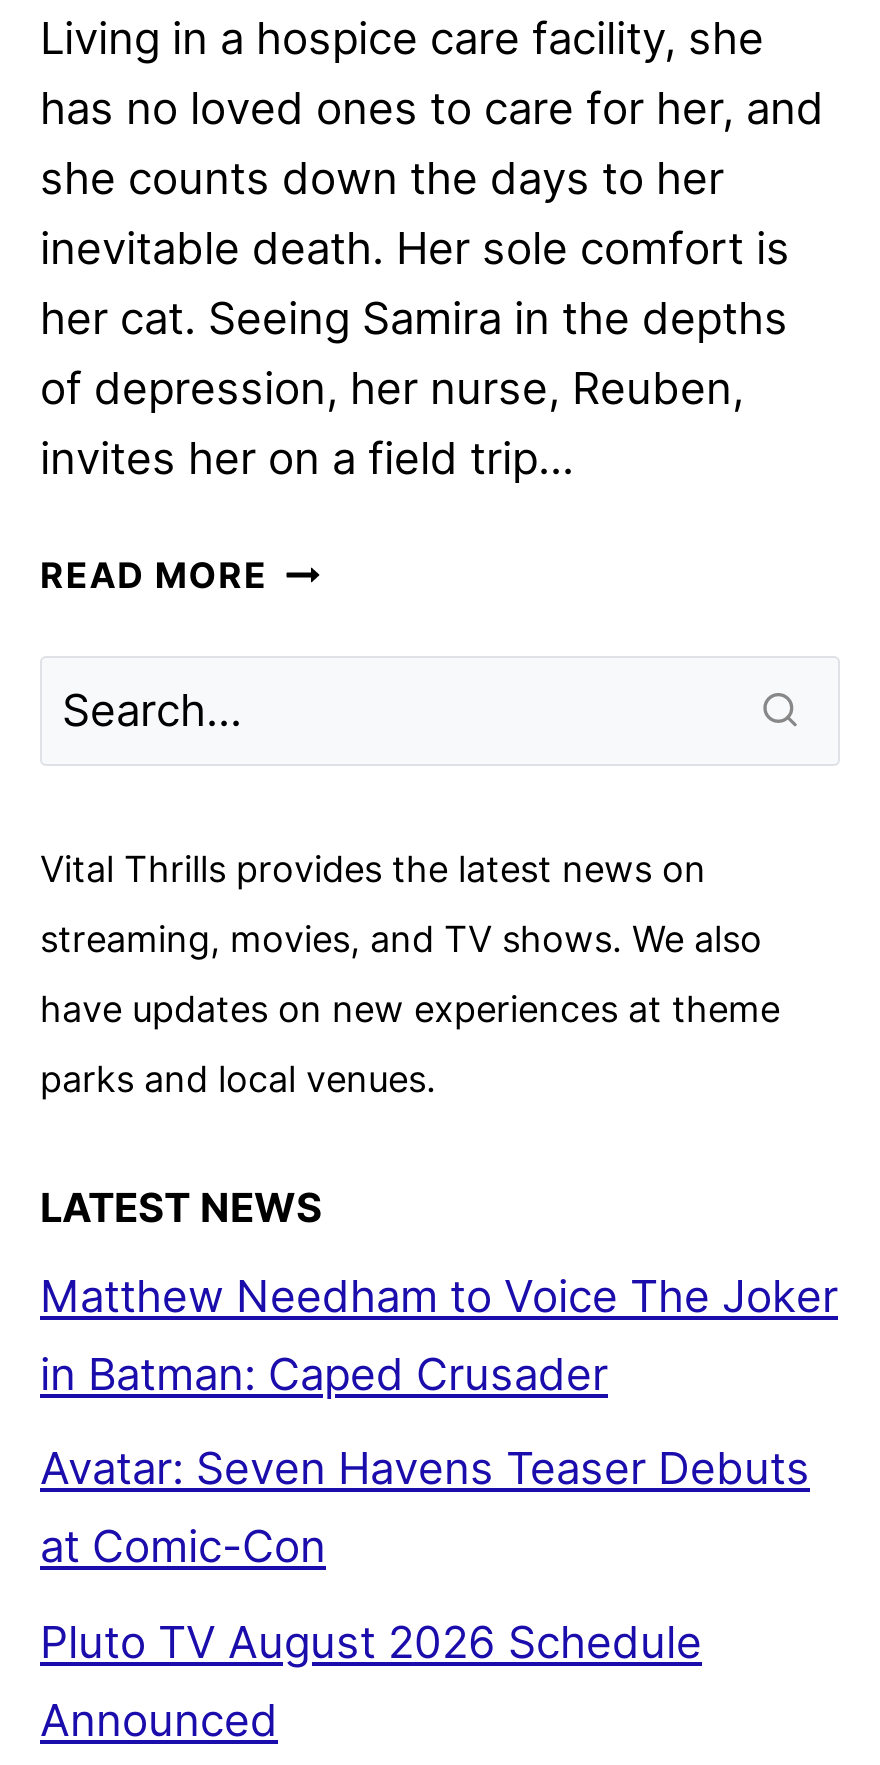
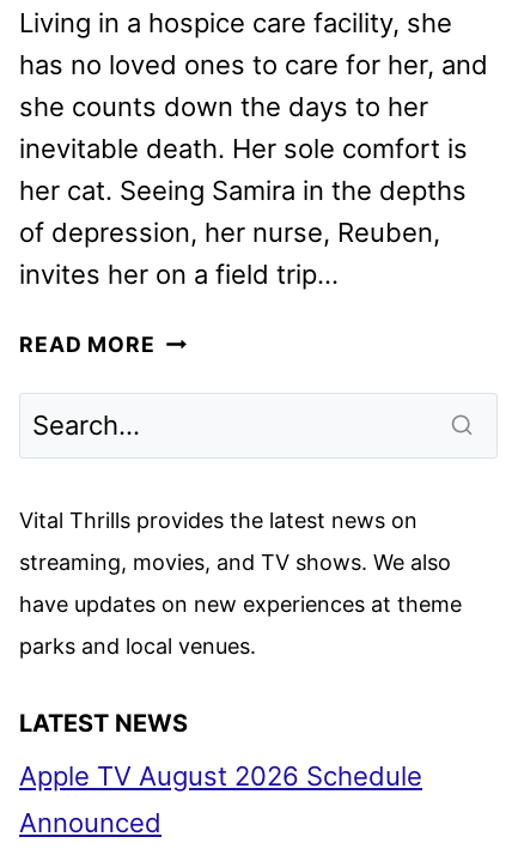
- Matthew Needham to Voice The Joker
- in Batman: Caped Crusader
- Avatar: Seven Havens Teaser Debuts
- at Comic-Con
- Pluto TV August 2026 Schedule
+ Apple TV August 2026 Schedule
